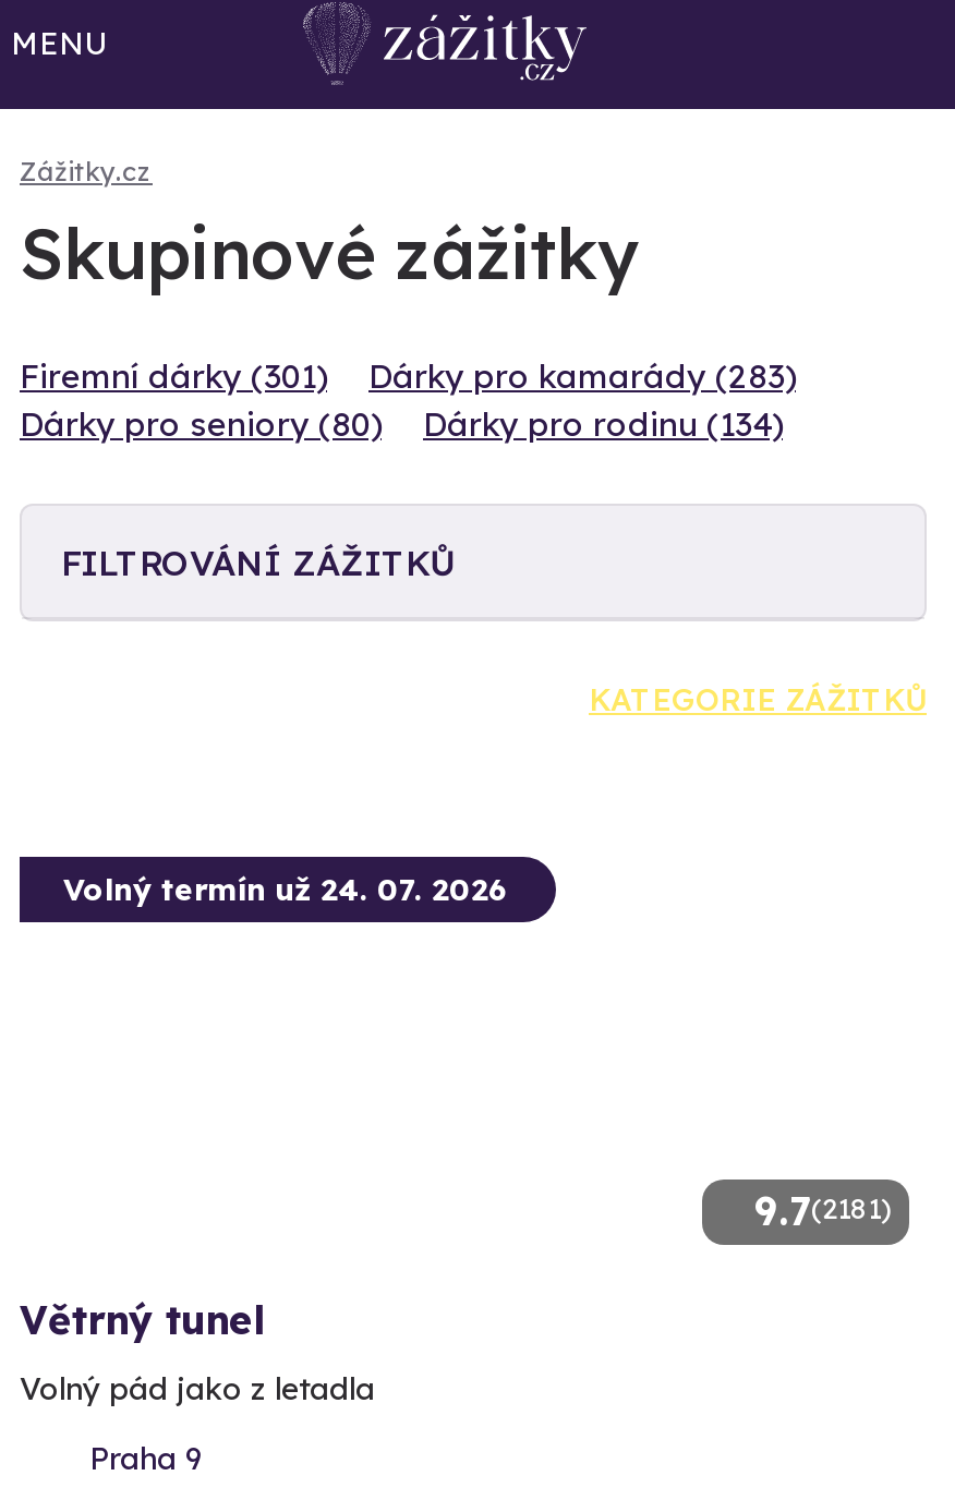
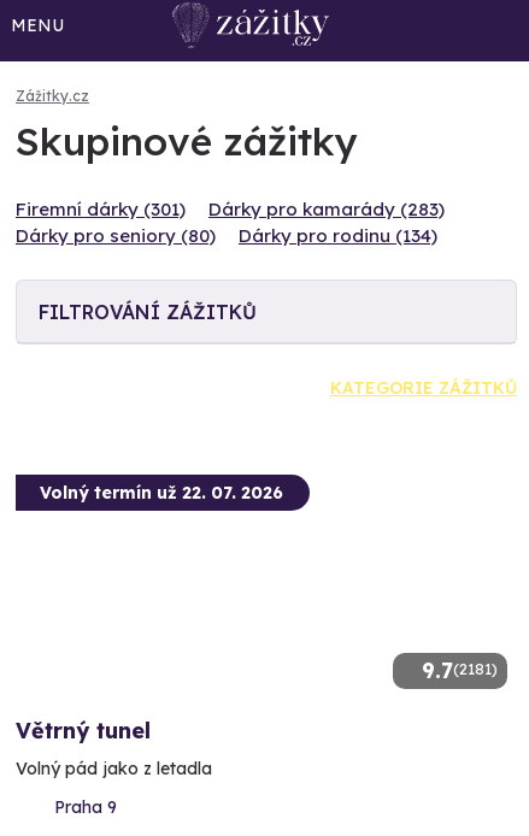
- Volný termín už 24. 07. 2026
+ Volný termín už 22. 07. 2026
